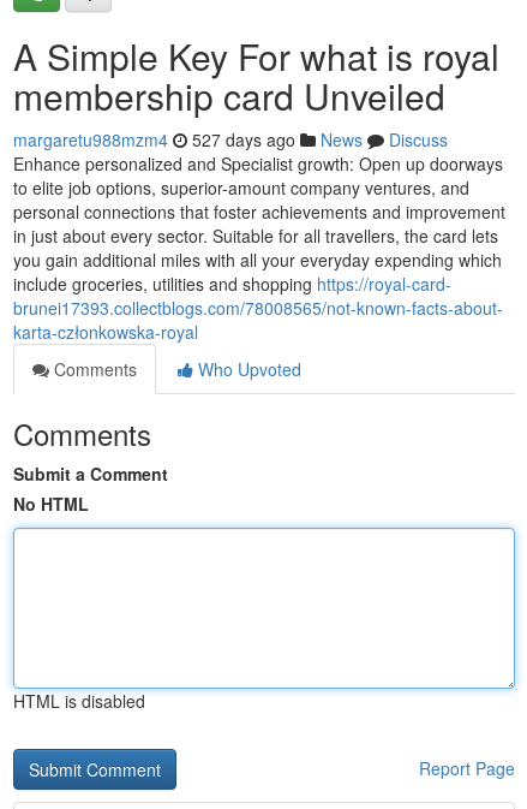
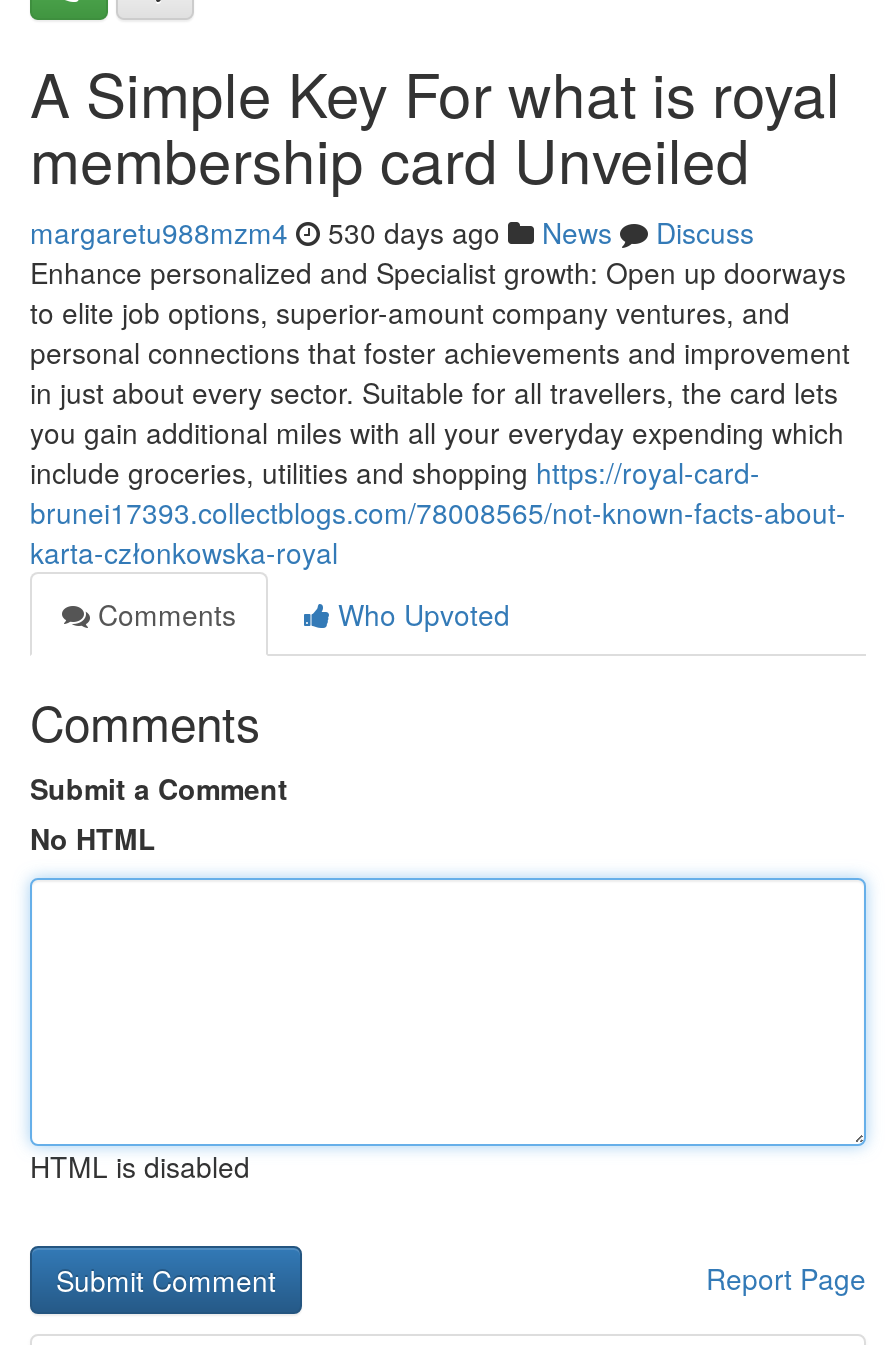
- margaretu988mzm4 527 days ago News Discuss
+ margaretu988mzm4 530 days ago News Discuss
